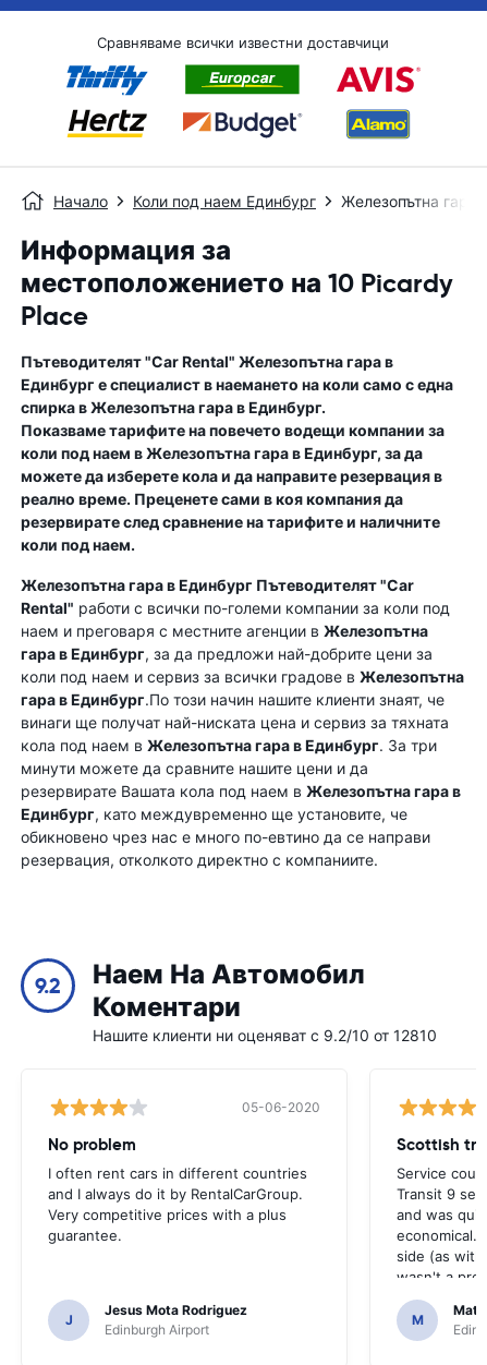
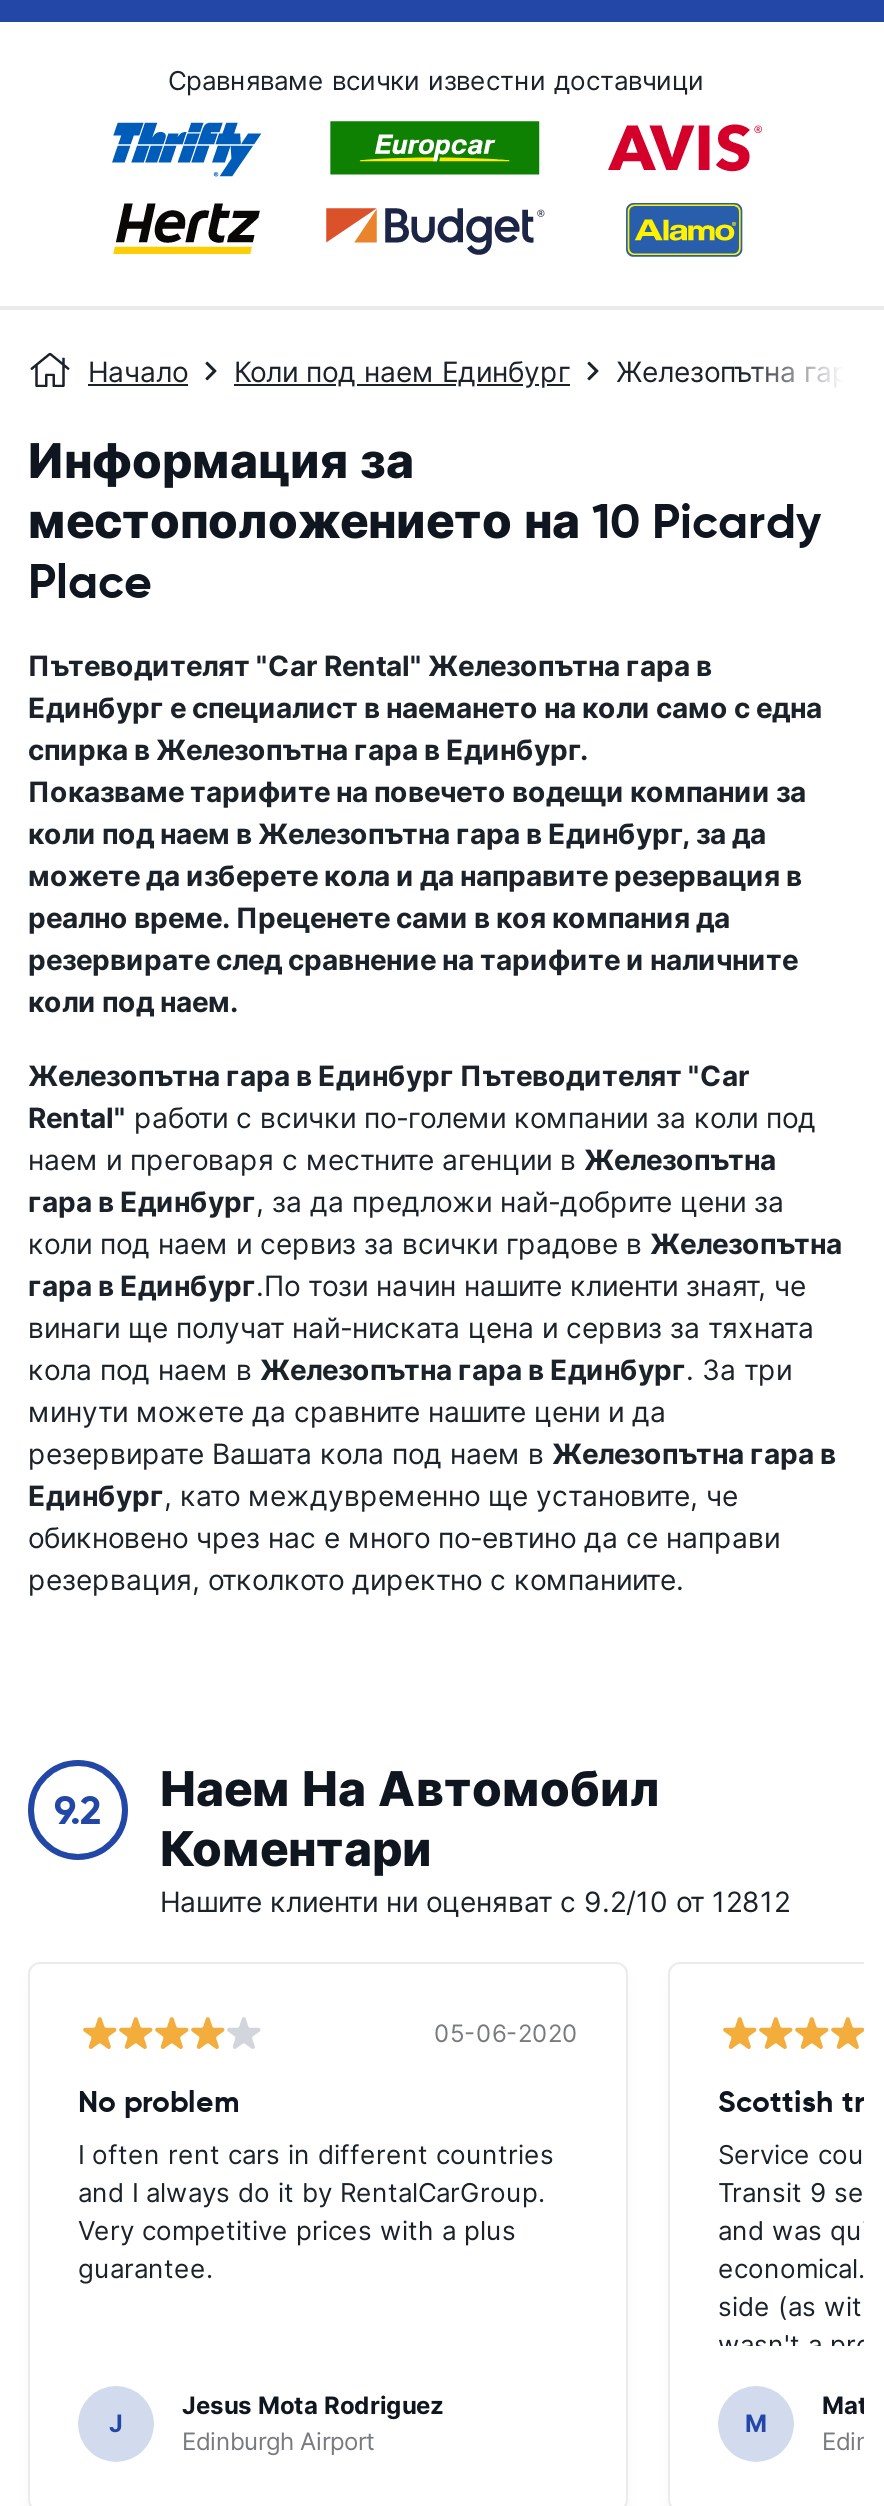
- Нашите клиенти ни оценяват с 9.2/10 от 12810
+ Нашите клиенти ни оценяват с 9.2/10 от 12812
